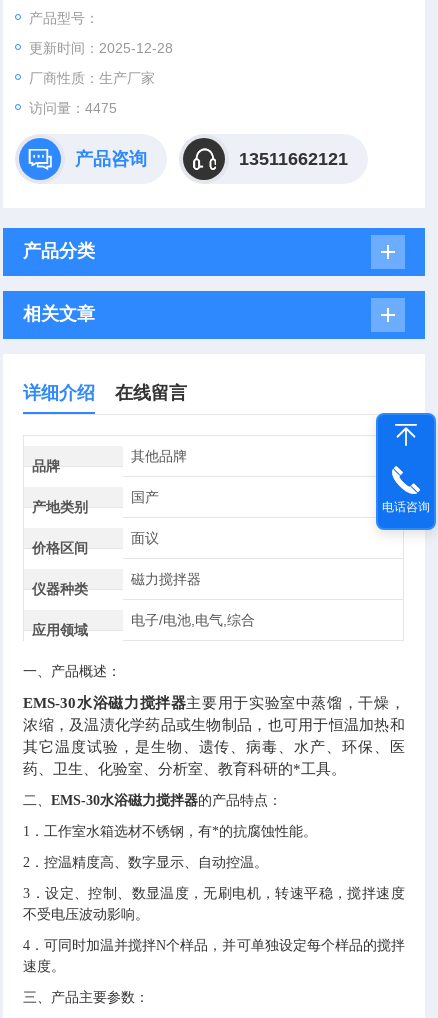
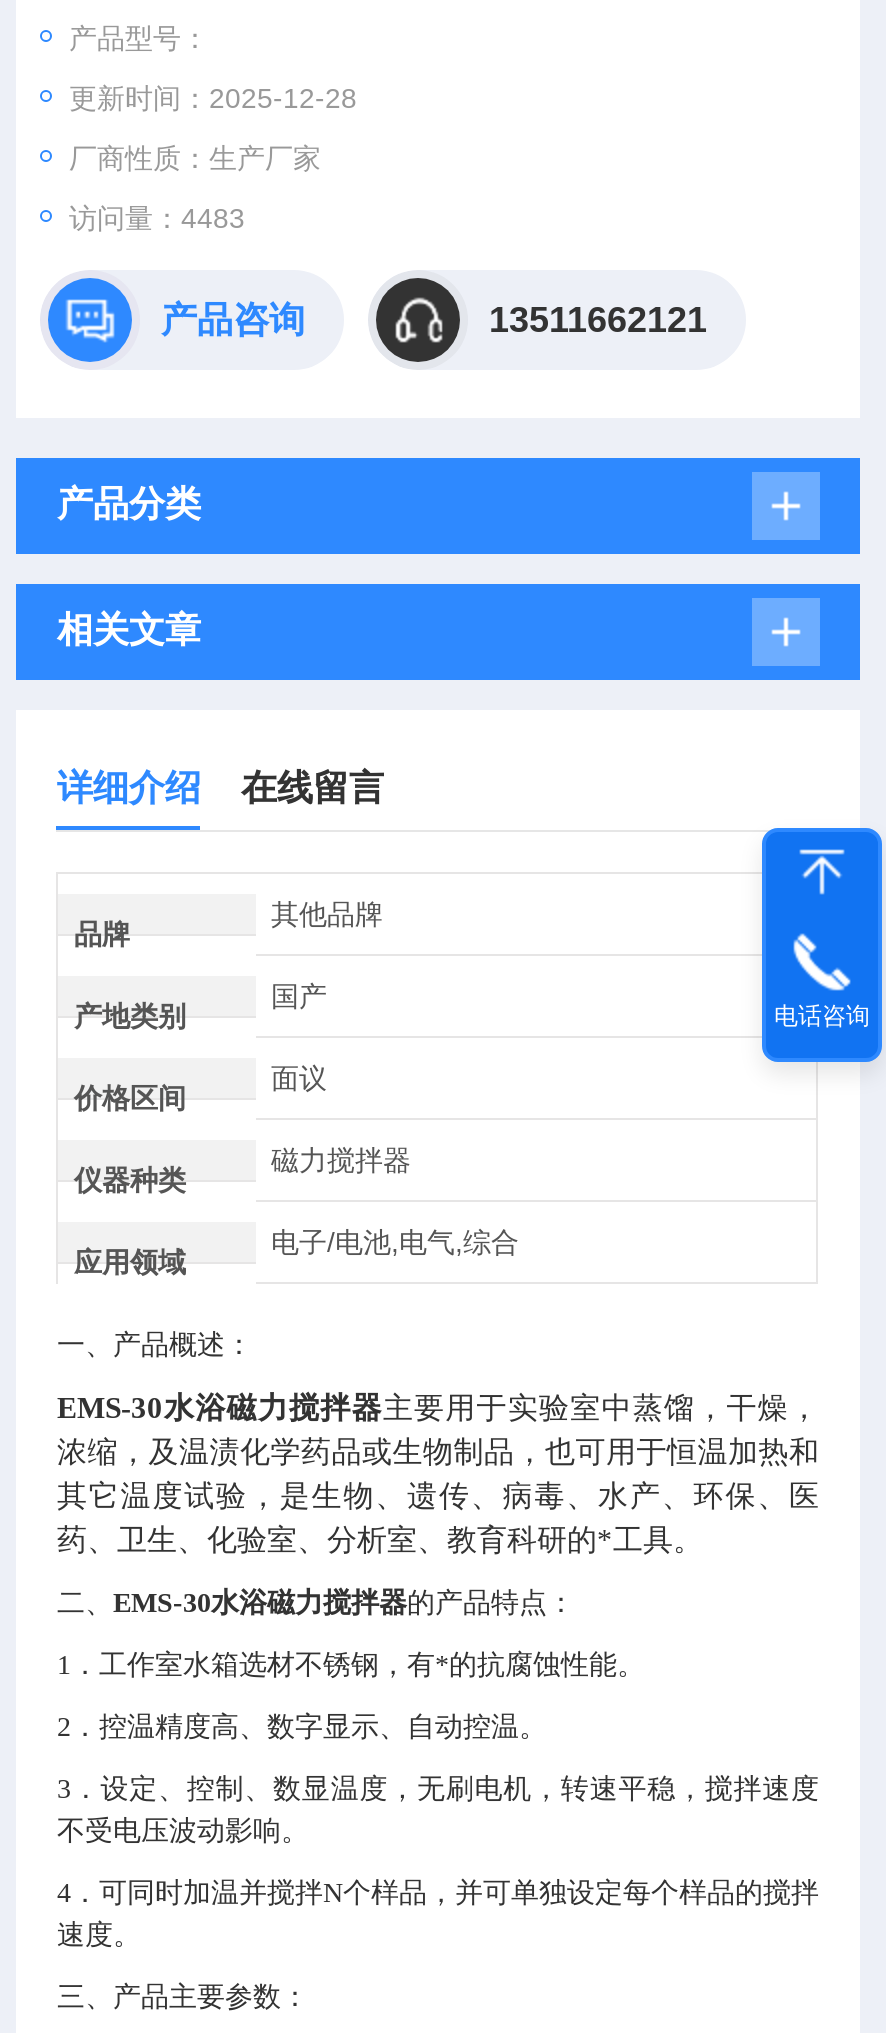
- 访问量：4475
+ 访问量：4483
